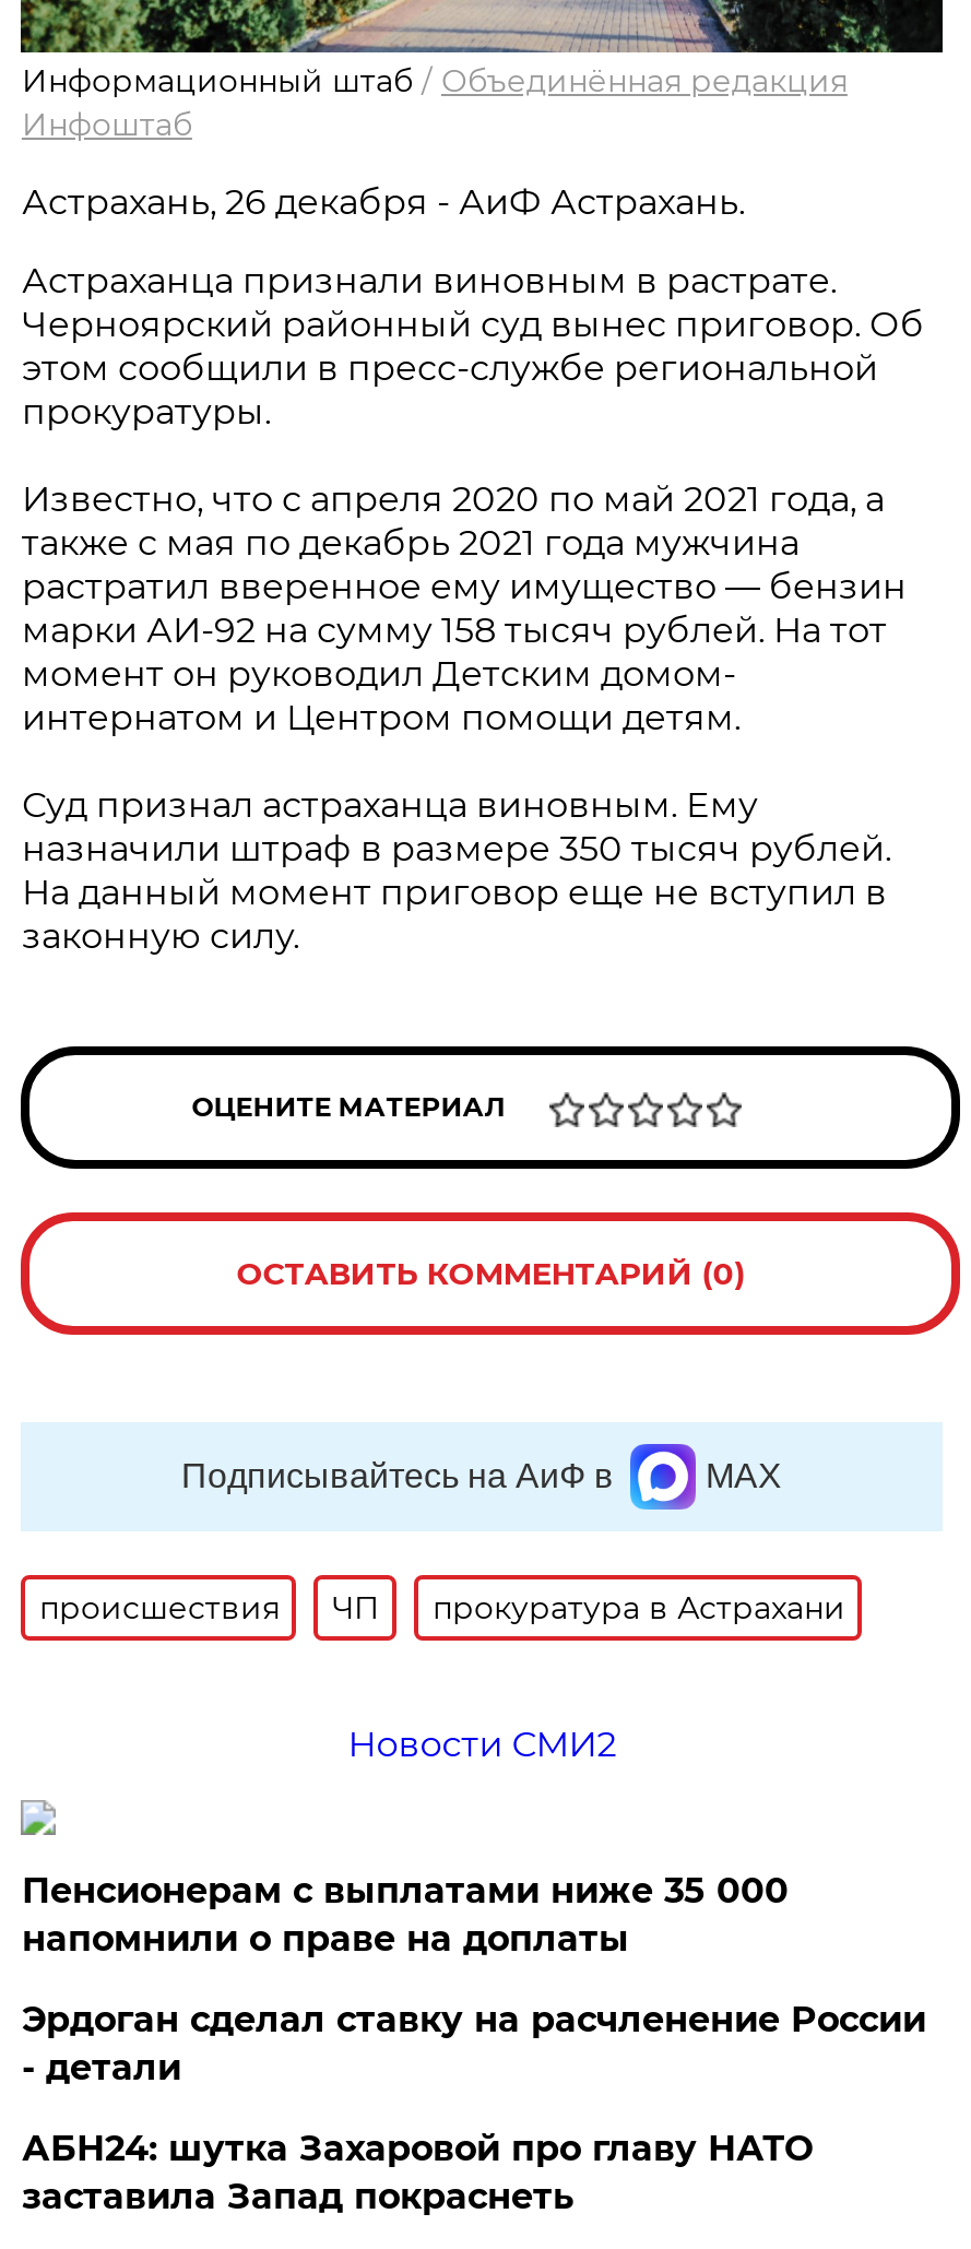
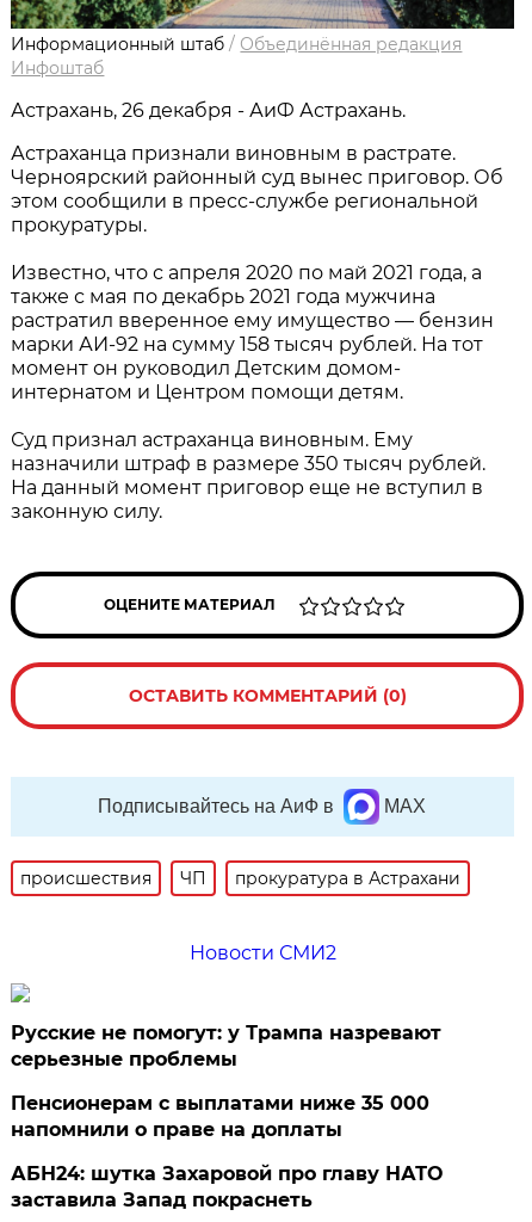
+ Русские не помогут: у Трампа назревают
+ серьезные проблемы

moved down: Пенсионерам с выплатами ниже 35 000 | напомнили о праве на доплаты

- Эрдоган сделал ставку на расчленение России
- - детали
